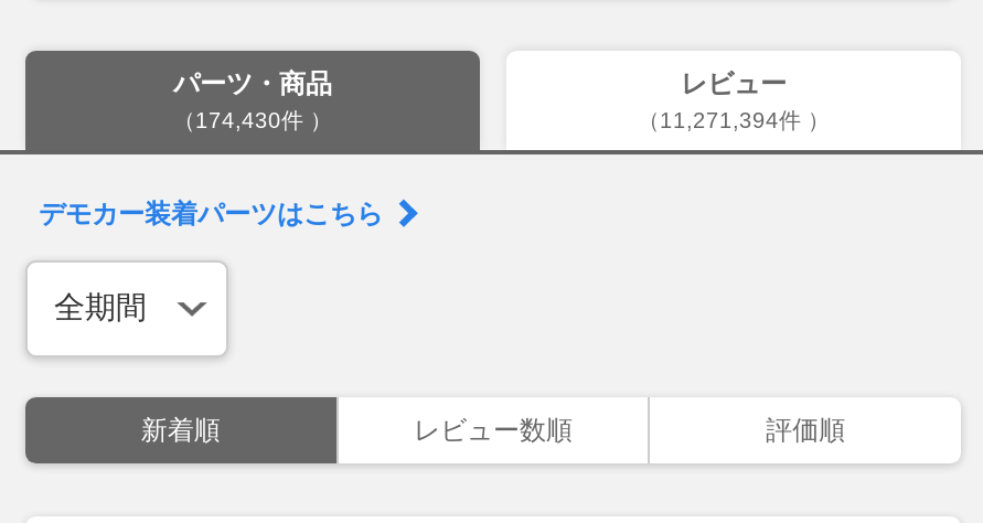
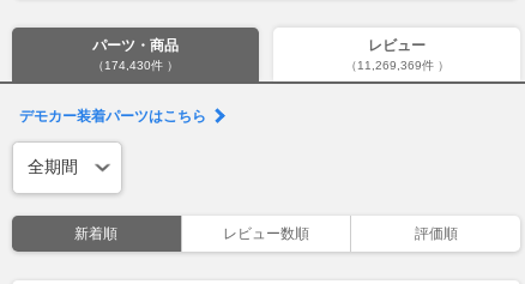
- （11,271,394件 ）
+ （11,269,369件 ）
